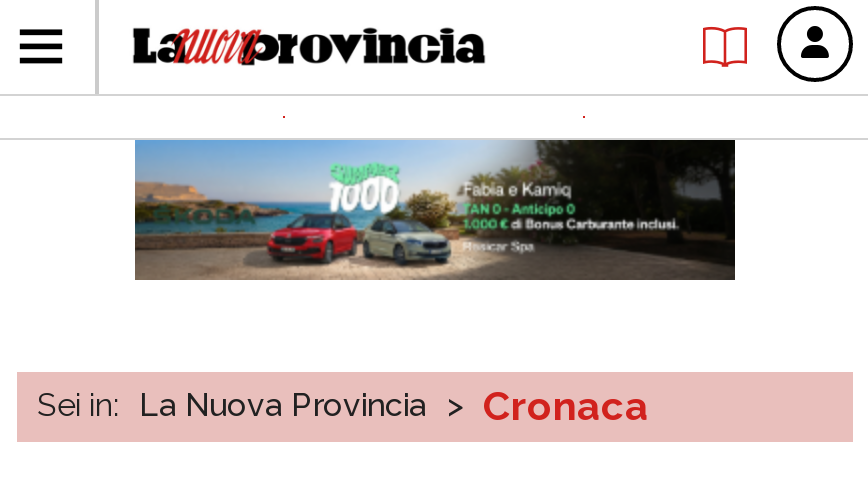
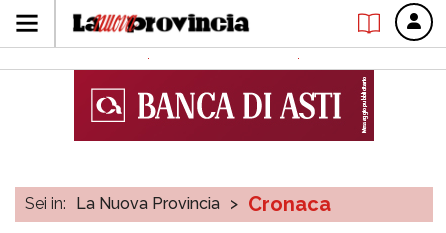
- [image]
+ [image]
